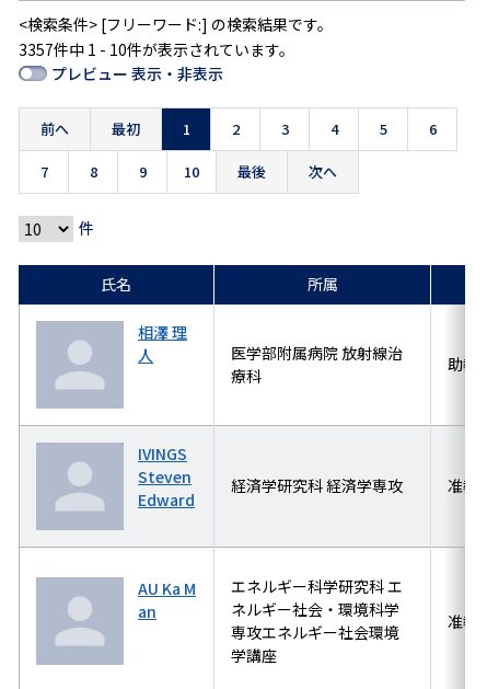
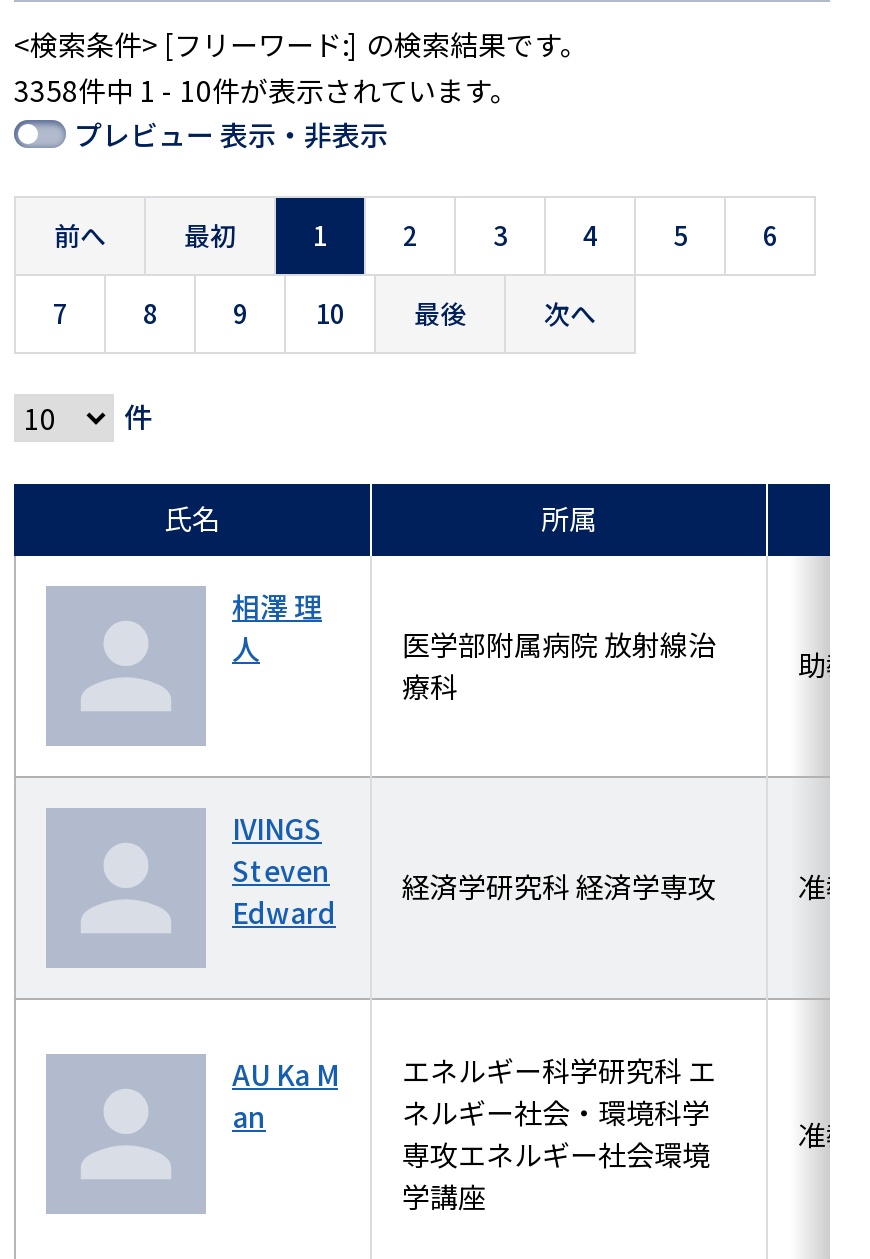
- 3357件中 1 - 10件が表示されています。
+ 3358件中 1 - 10件が表示されています。
